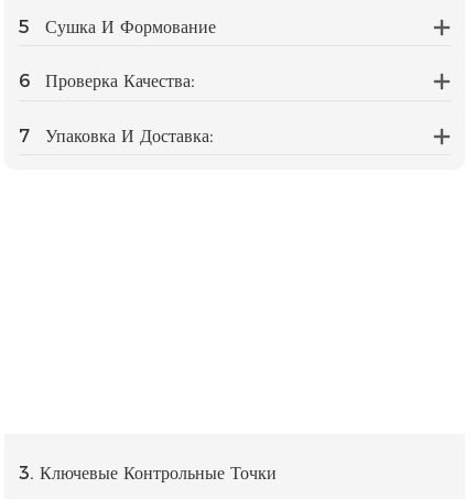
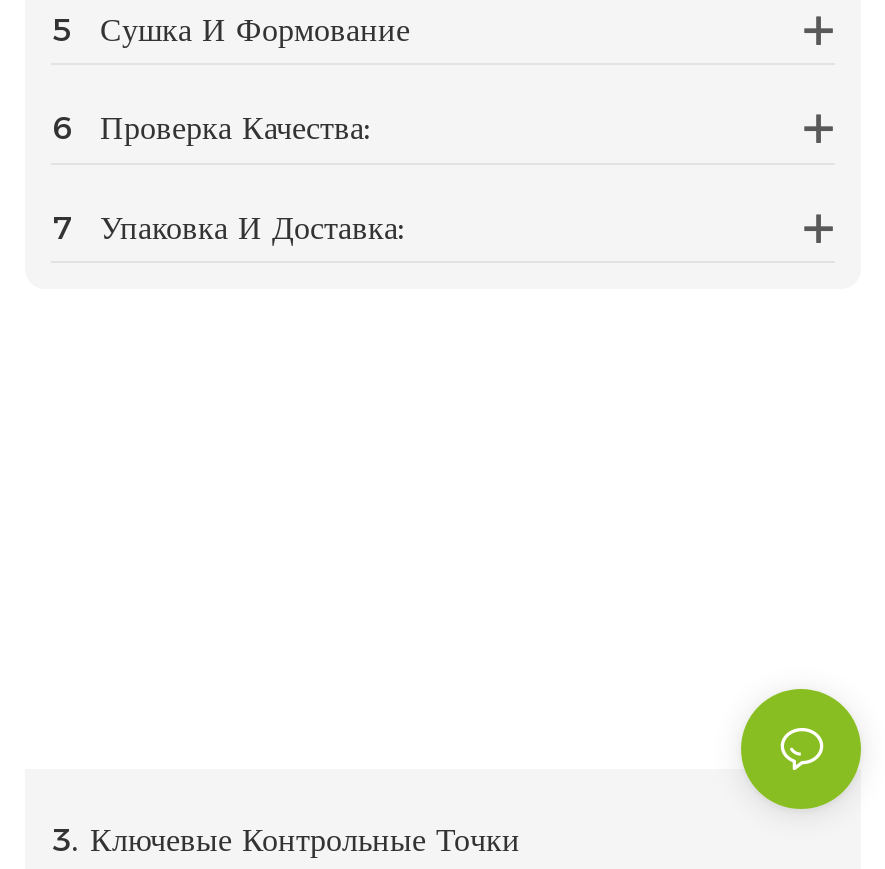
+ [image]
